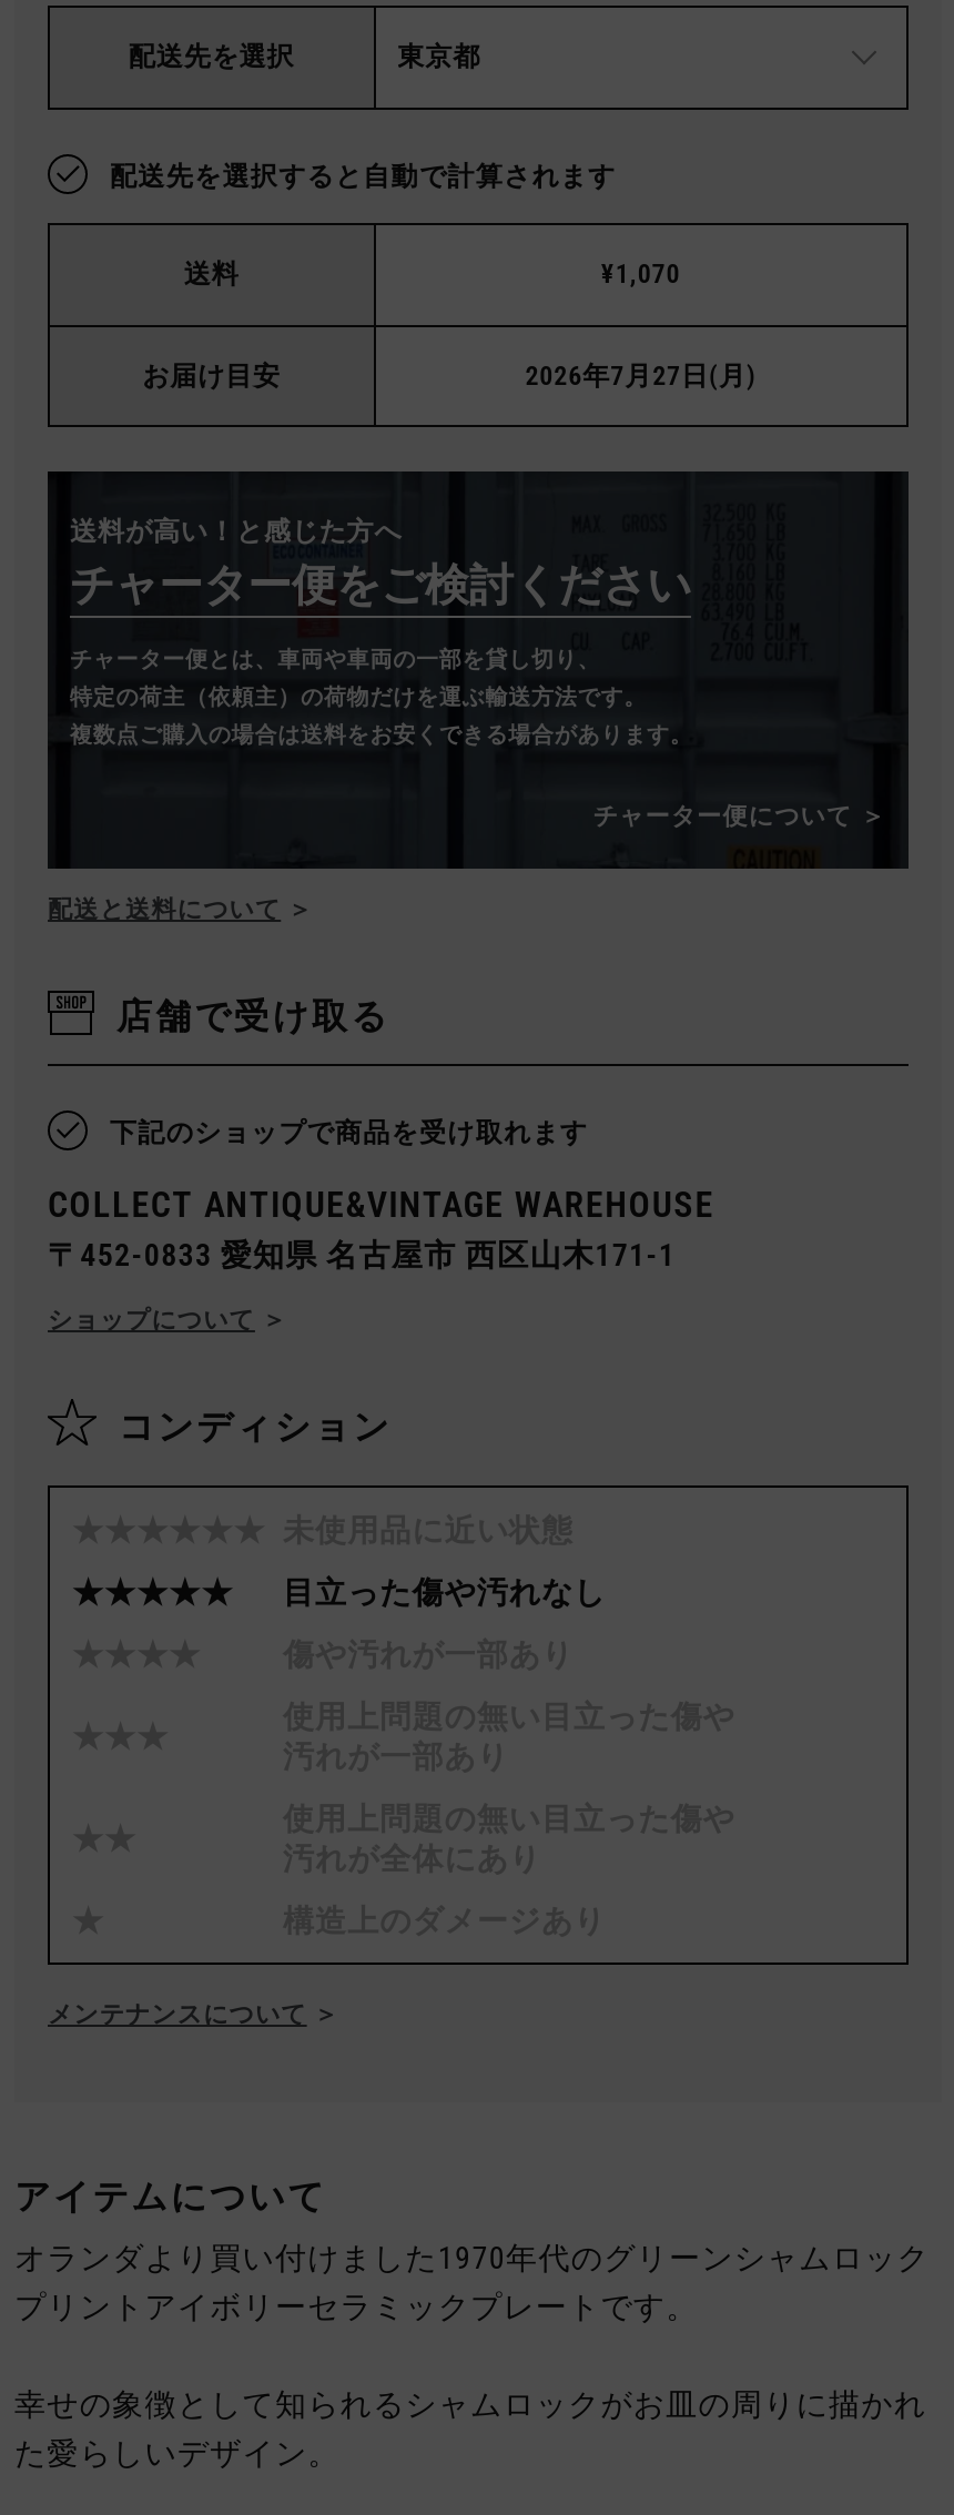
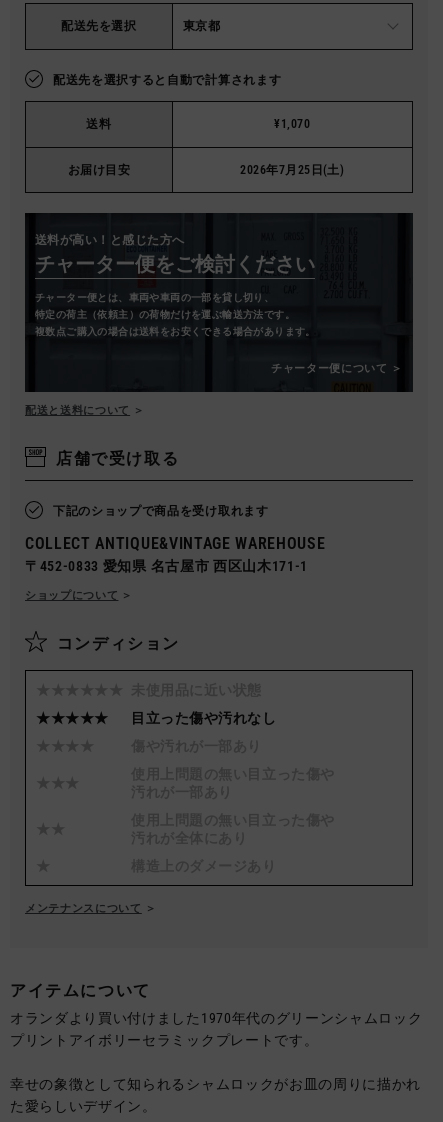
- 2026年7月27日(月)
+ 2026年7月25日(土)
